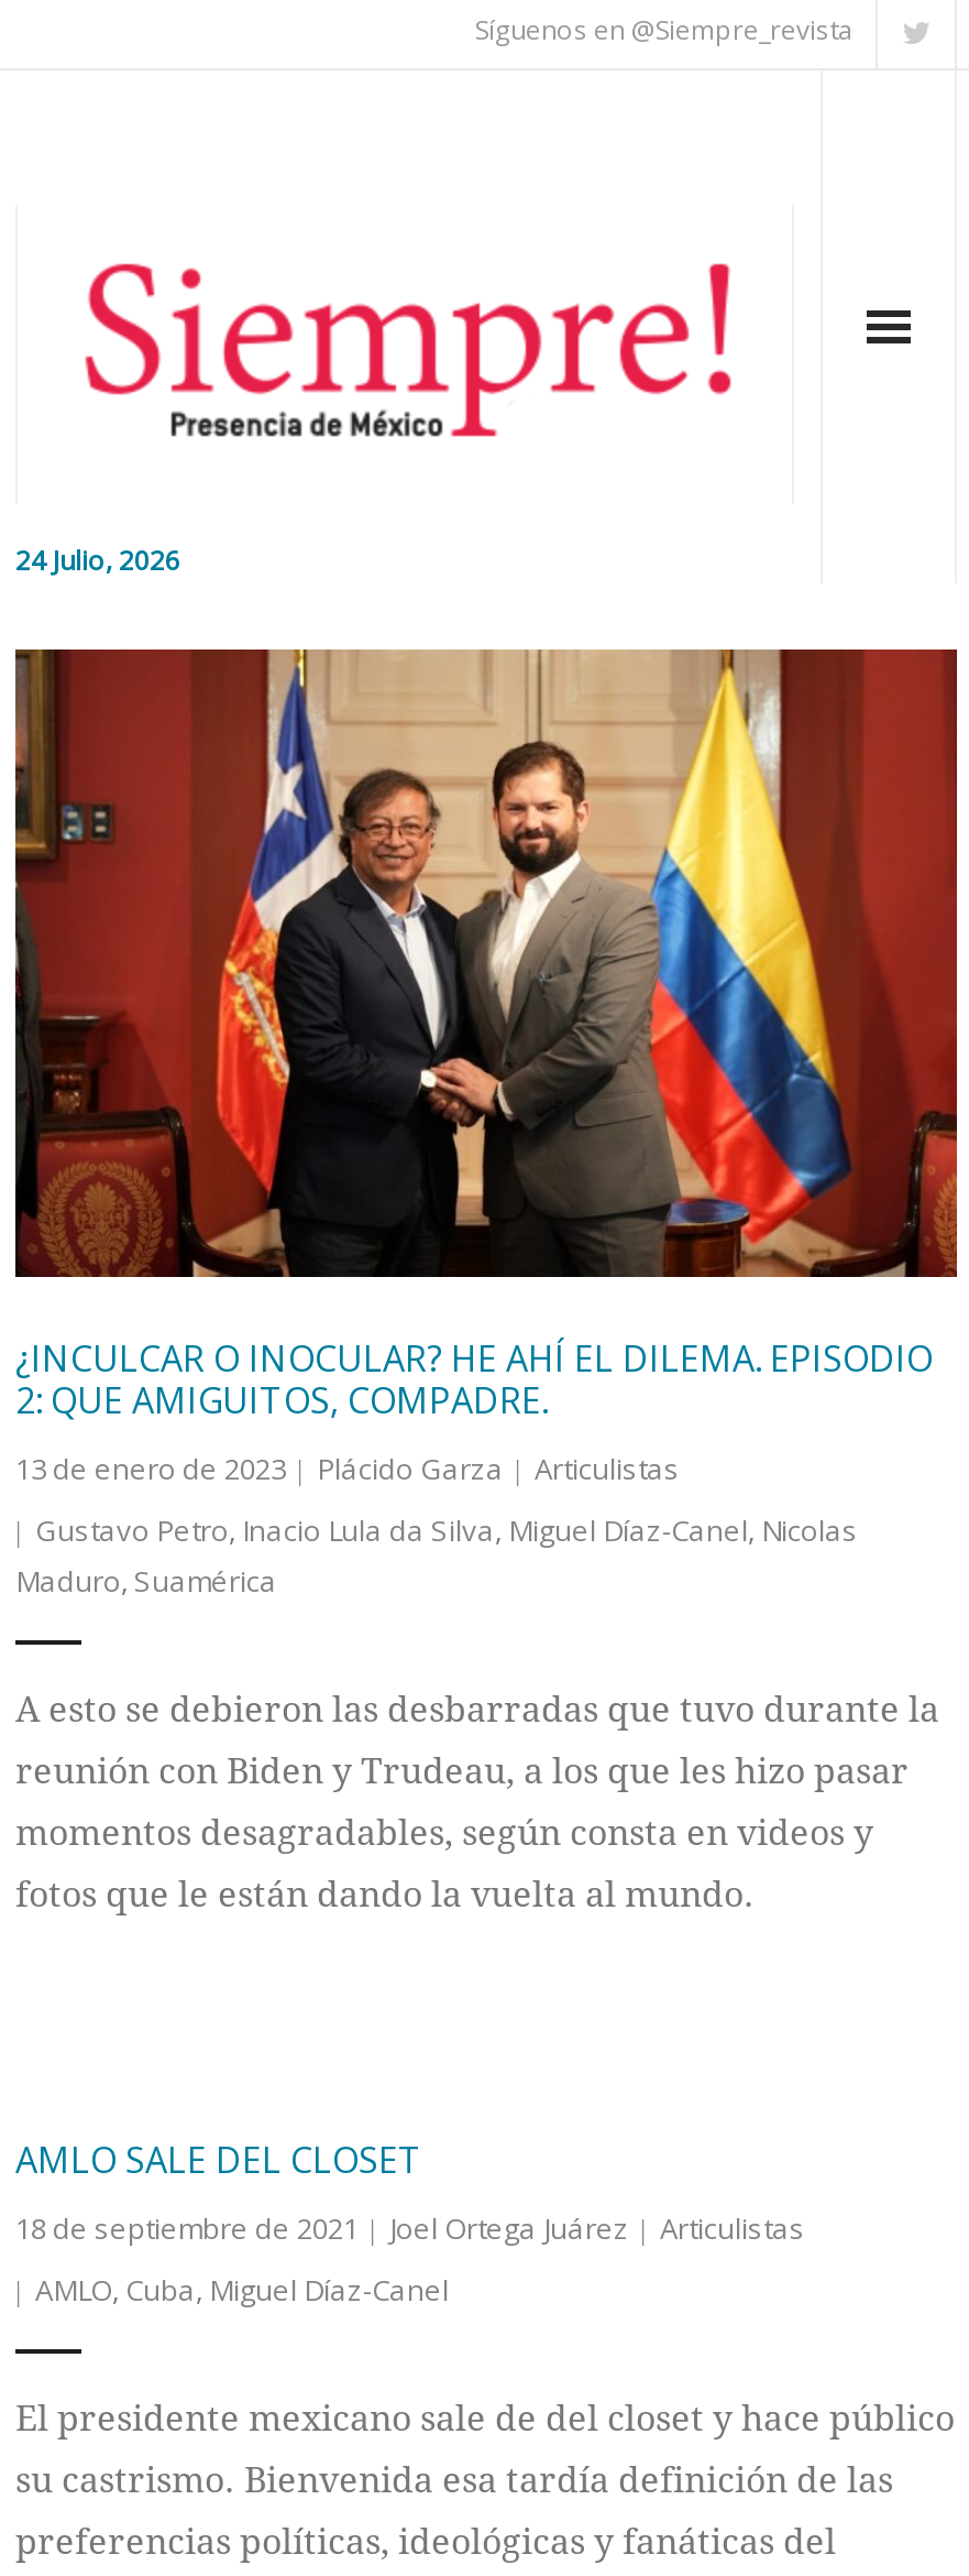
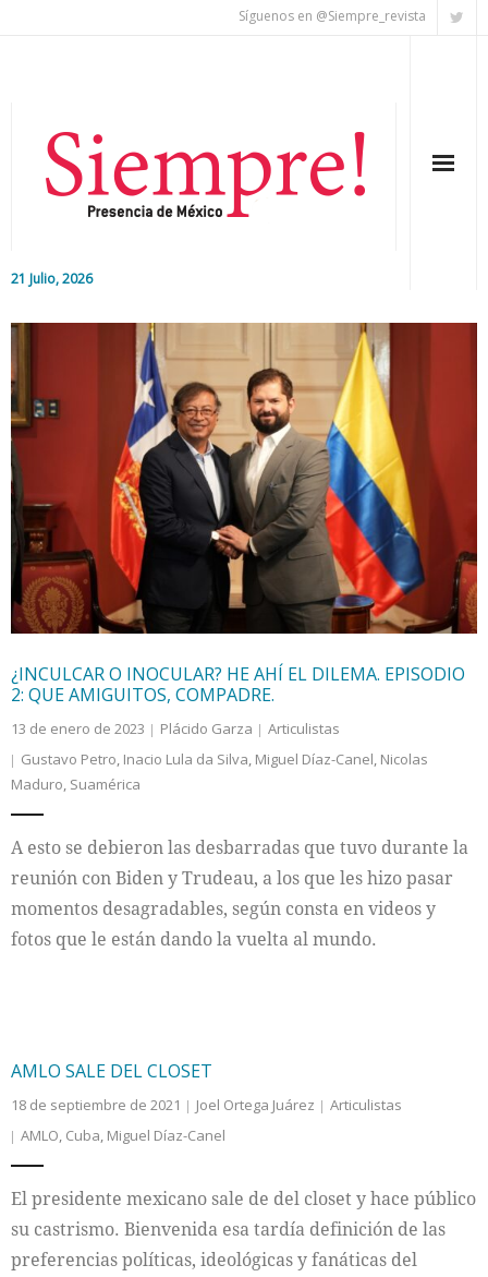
- 24 Julio, 2026
+ 21 Julio, 2026
